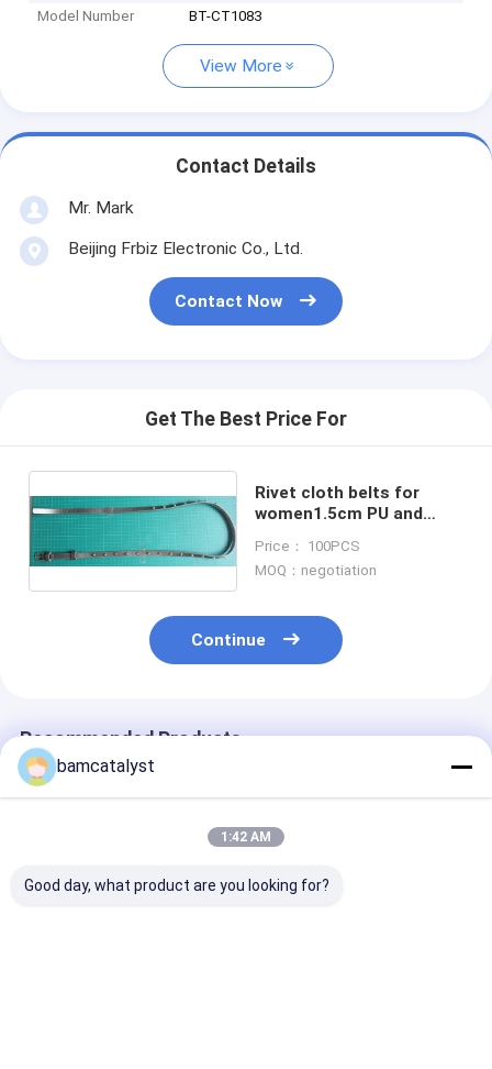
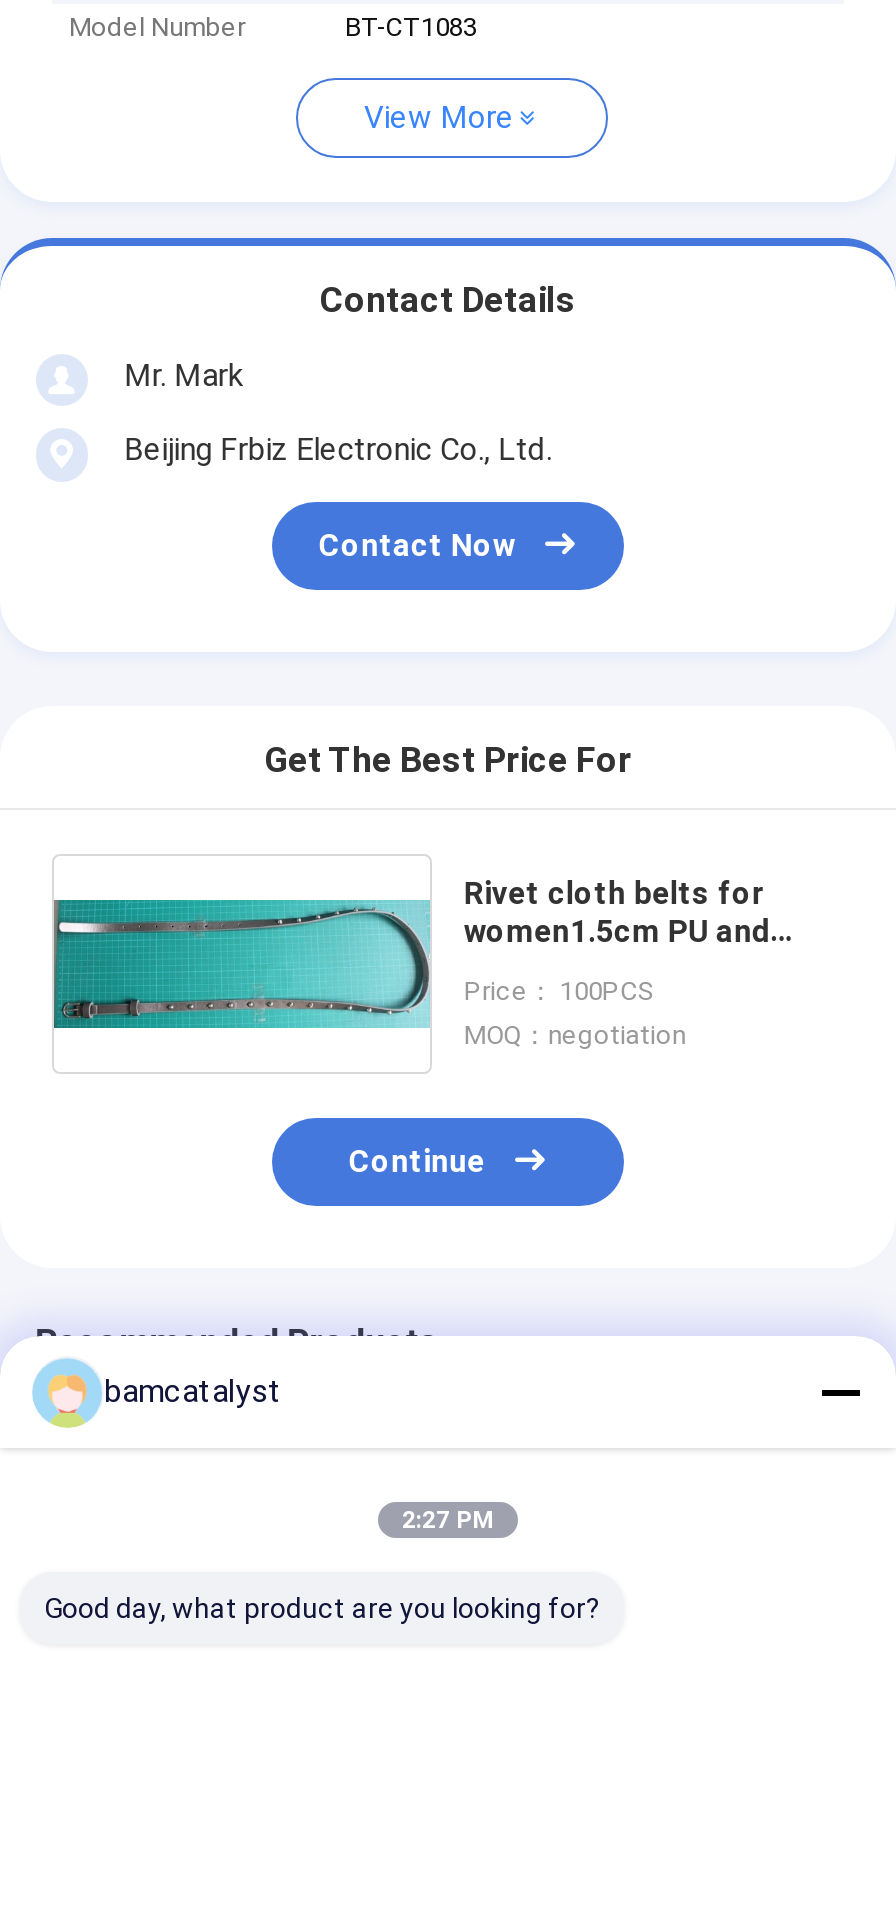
- 1:42 AM
+ 2:27 PM
